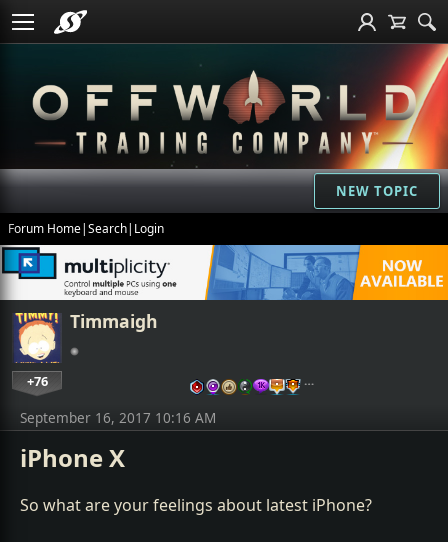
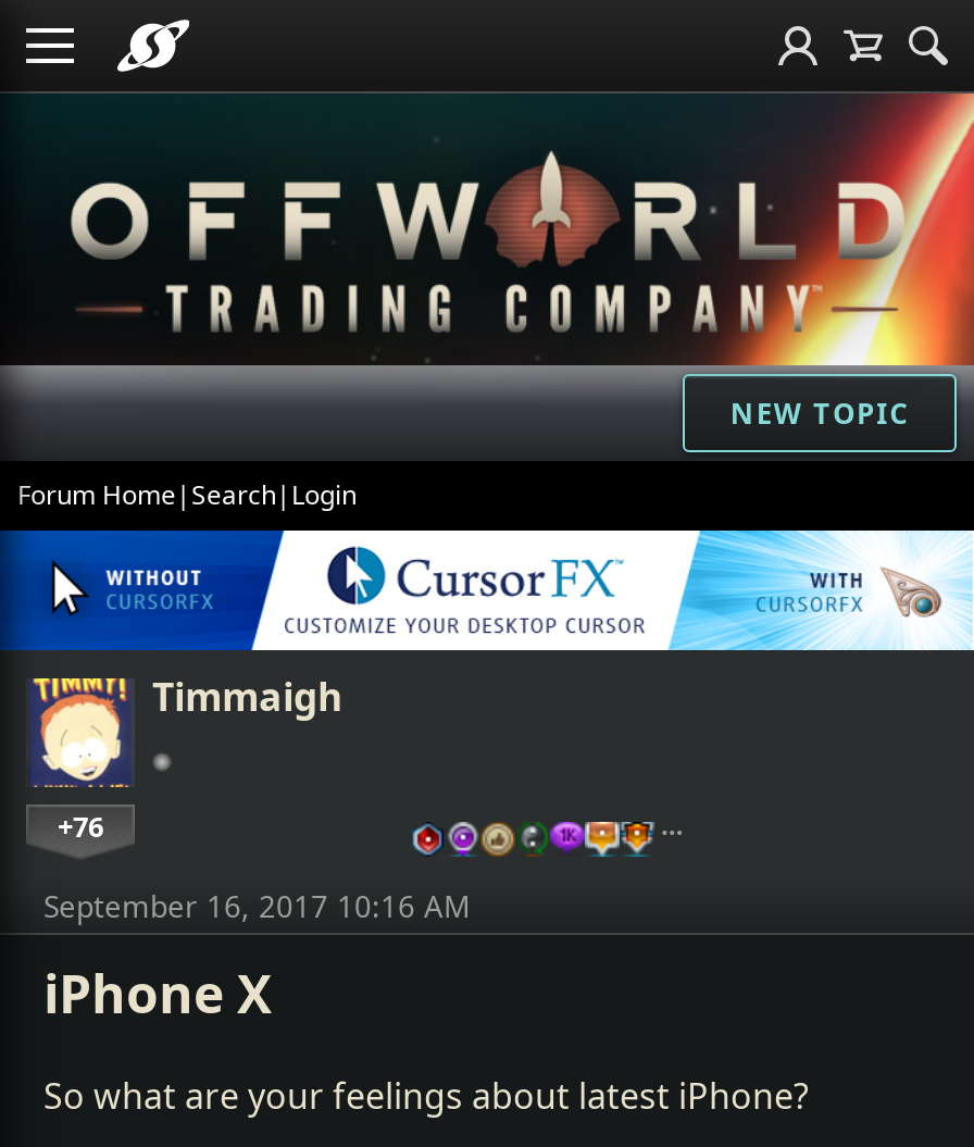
- [image]
+ [image]
